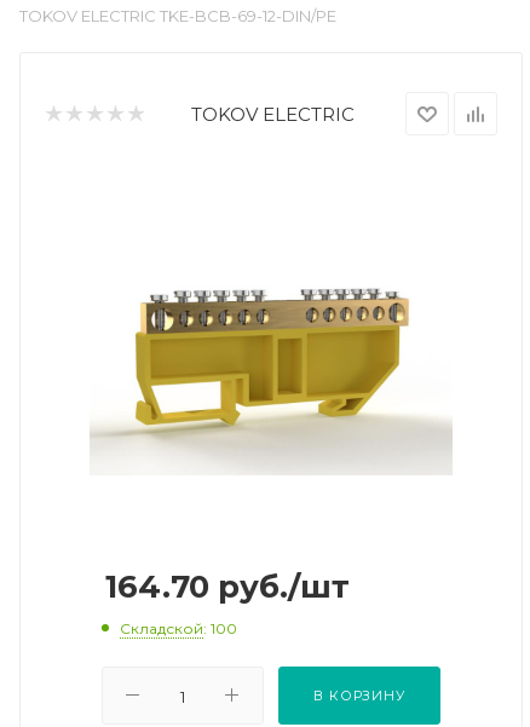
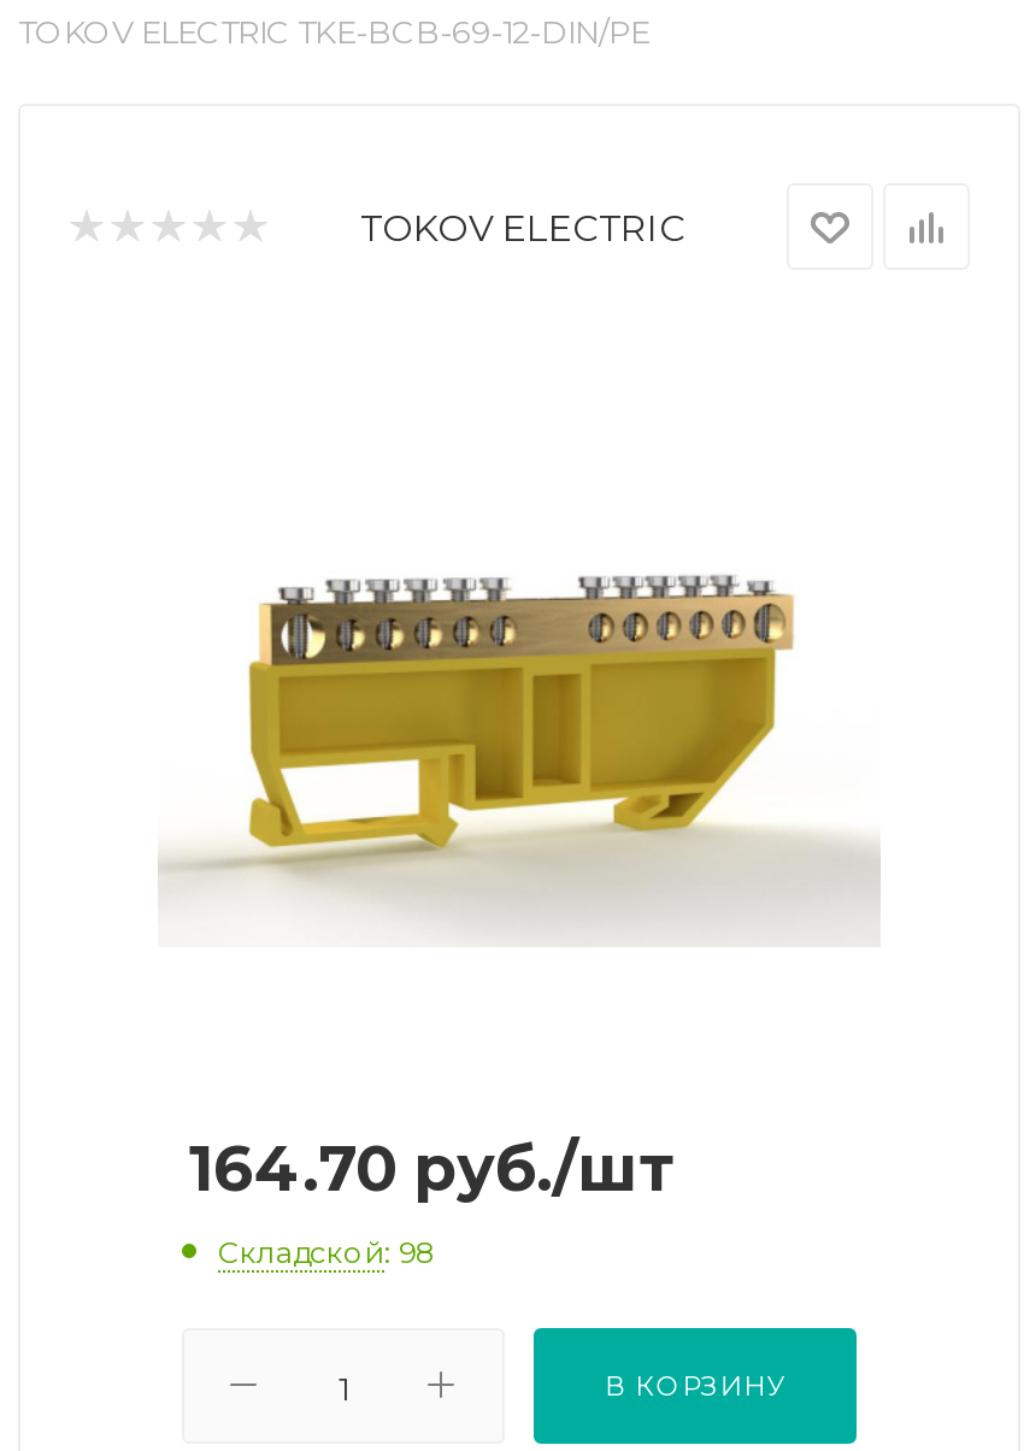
- Складской: 100
+ Складской: 98
